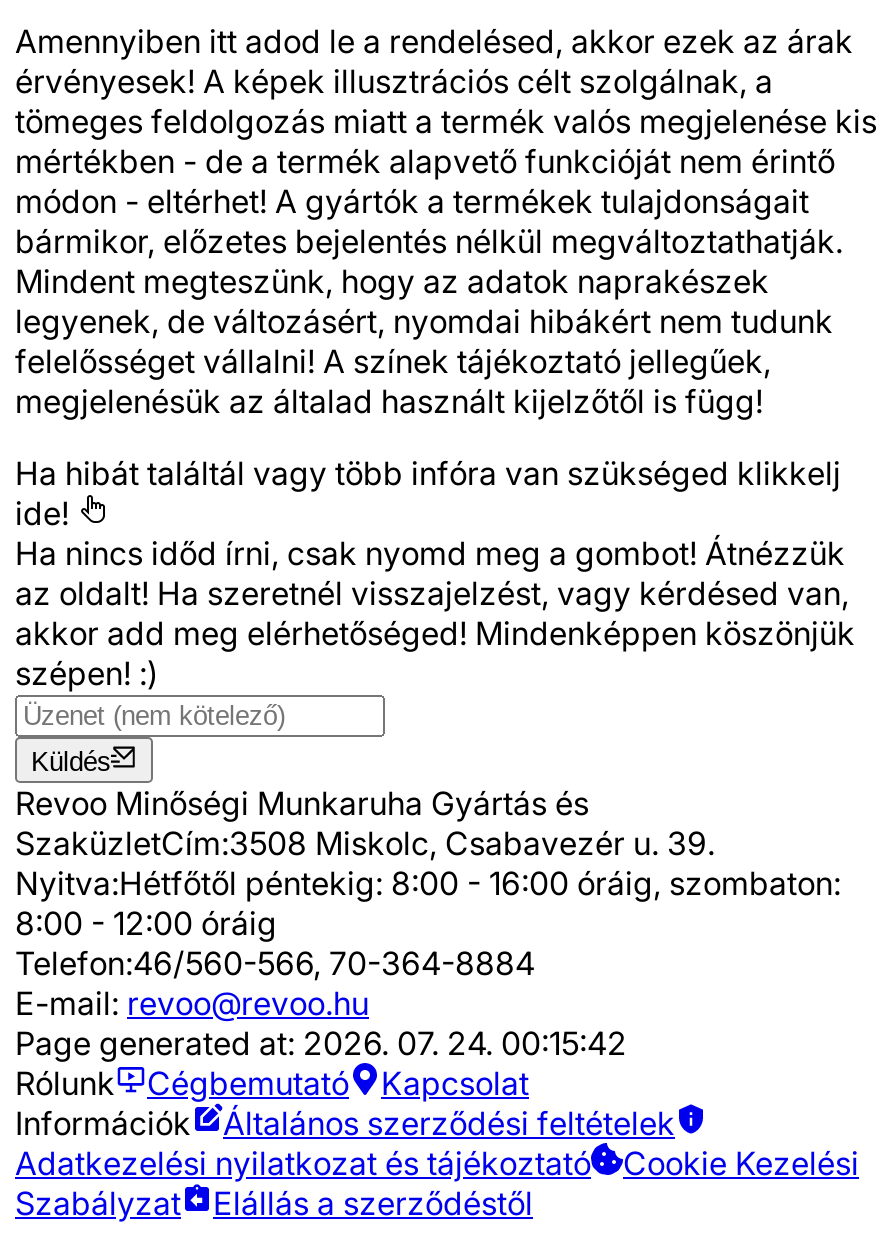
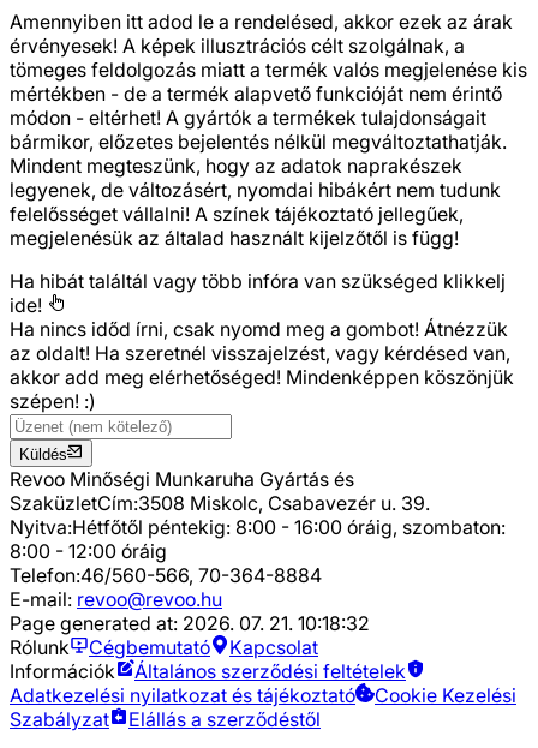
- Page generated at: 2026. 07. 24. 00:15:42
+ Page generated at: 2026. 07. 21. 10:18:32
